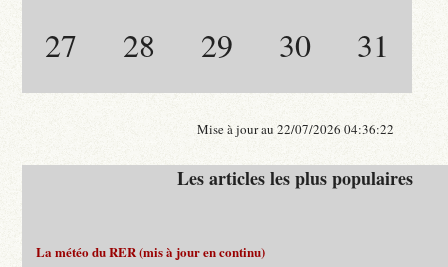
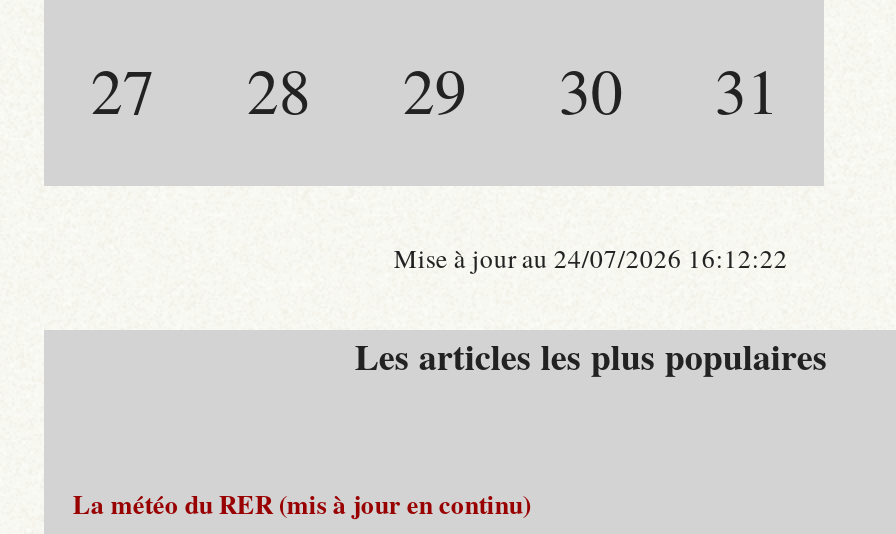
- Mise à jour au 22/07/2026 04:36:22
+ Mise à jour au 24/07/2026 16:12:22
